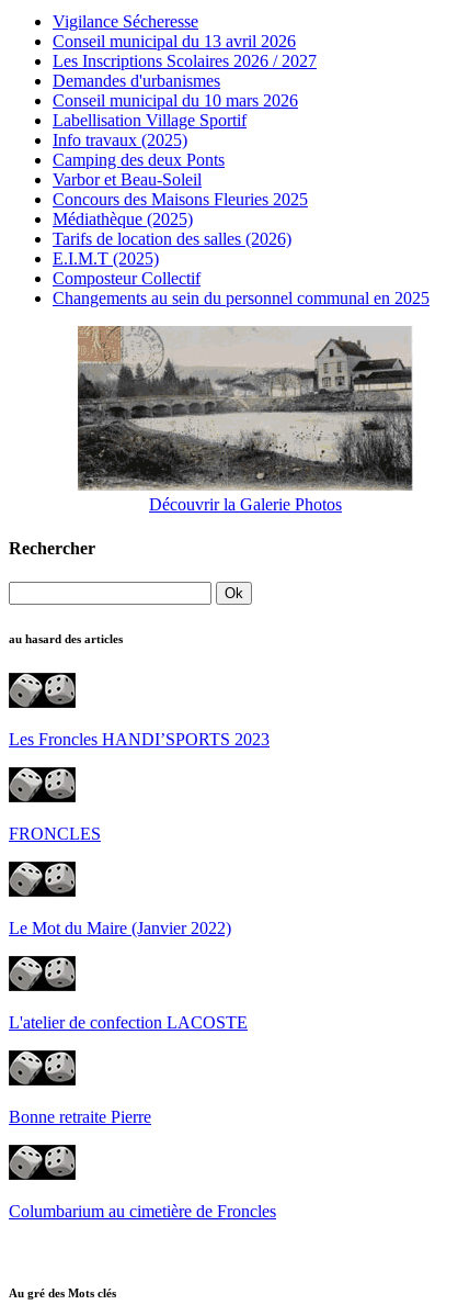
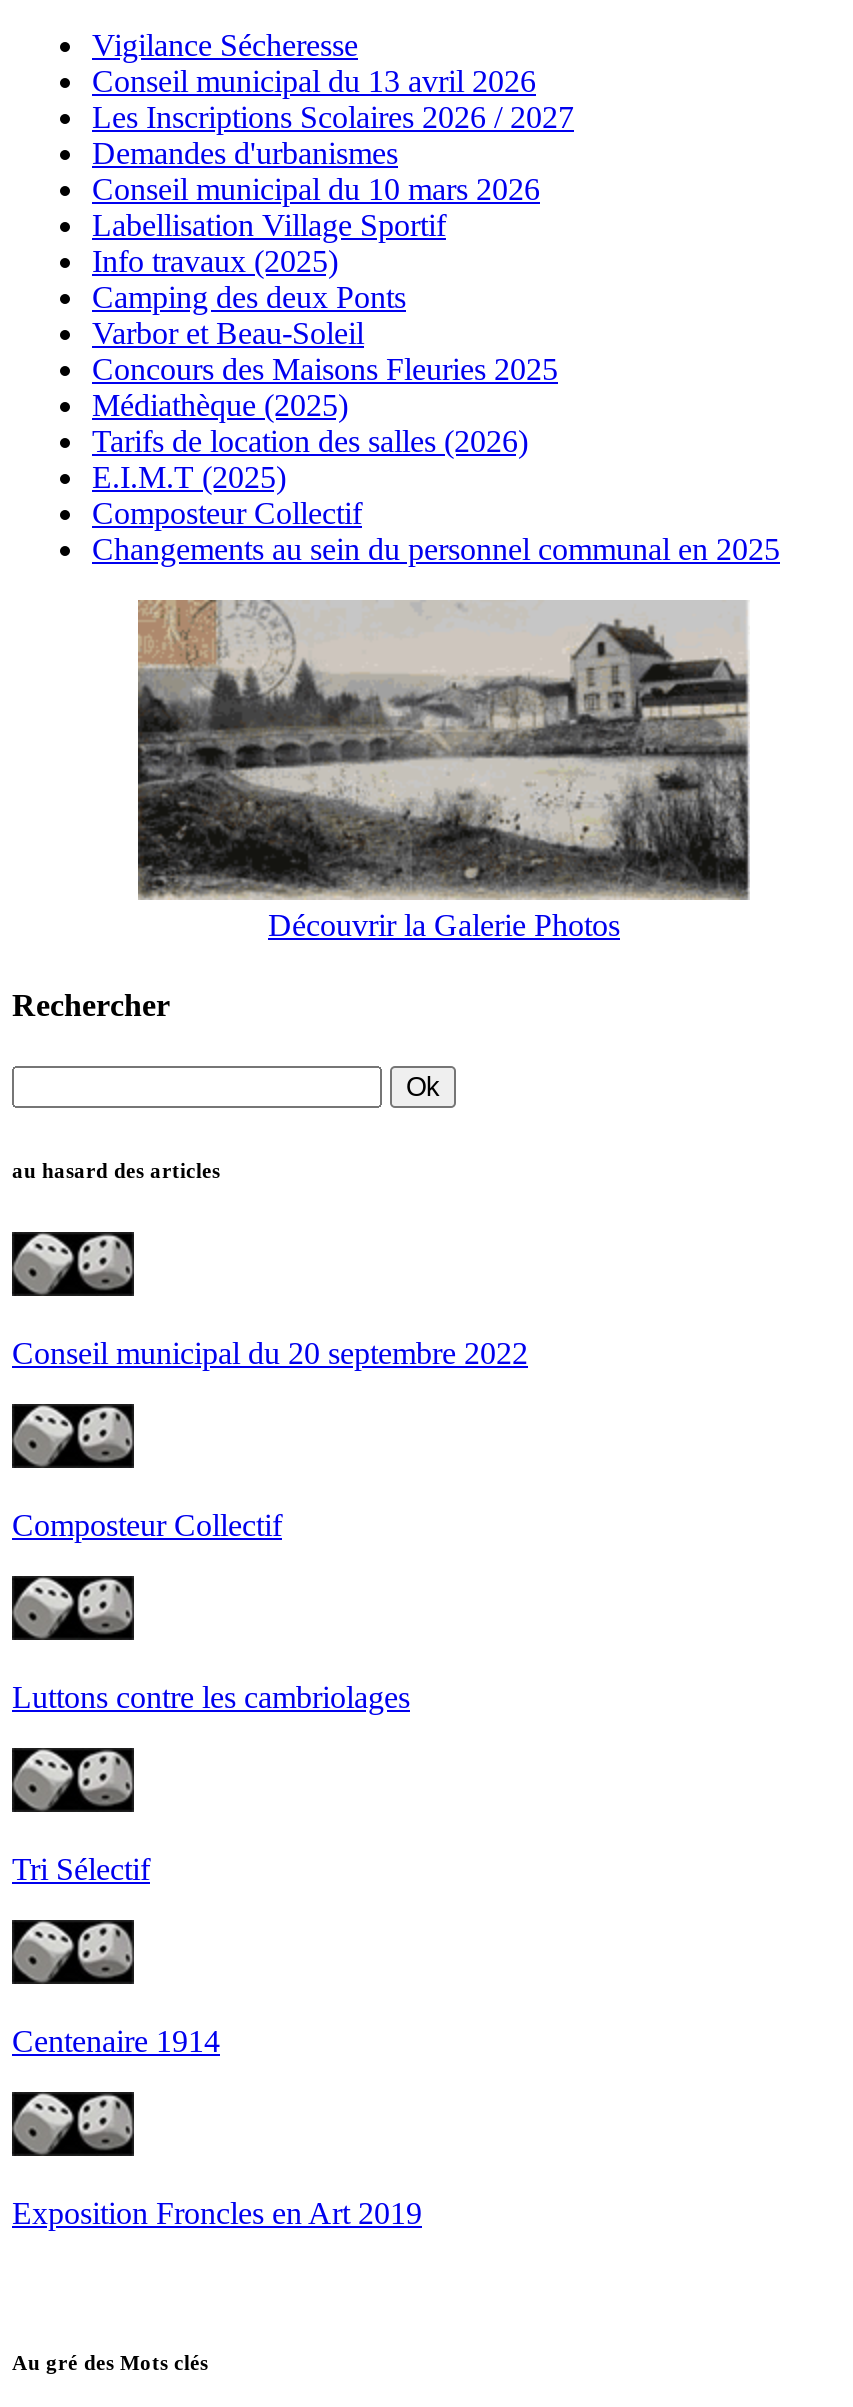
- Les Froncles HANDI’SPORTS 2023
+ Conseil municipal du 20 septembre 2022

- FRONCLES
+ Composteur Collectif

- Le Mot du Maire (Janvier 2022)
+ Luttons contre les cambriolages

- L'atelier de confection LACOSTE
+ Tri Sélectif

- Bonne retraite Pierre
+ Centenaire 1914

- Columbarium au cimetière de Froncles
+ Exposition Froncles en Art 2019
